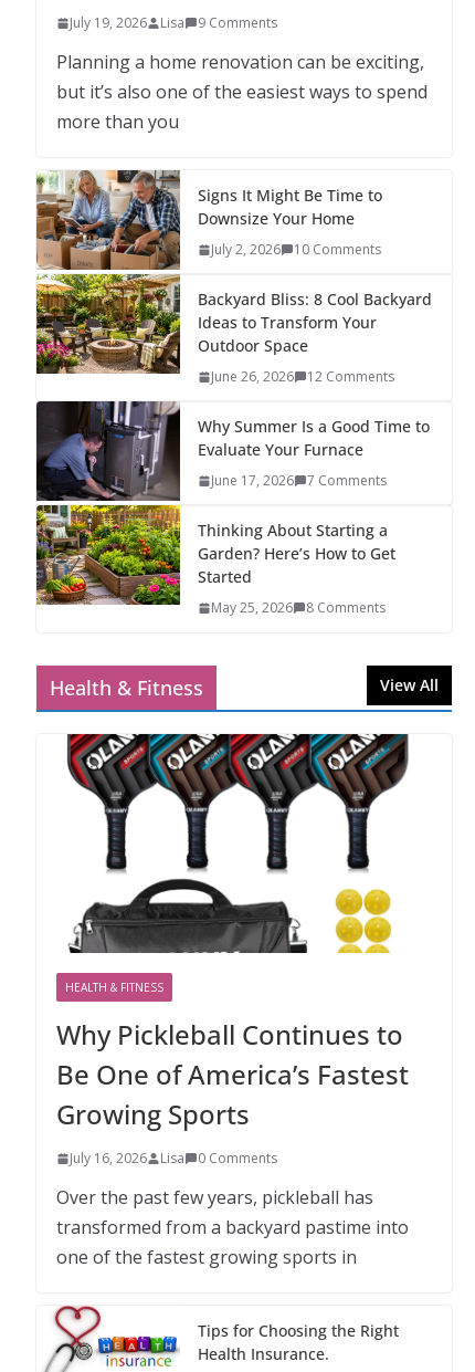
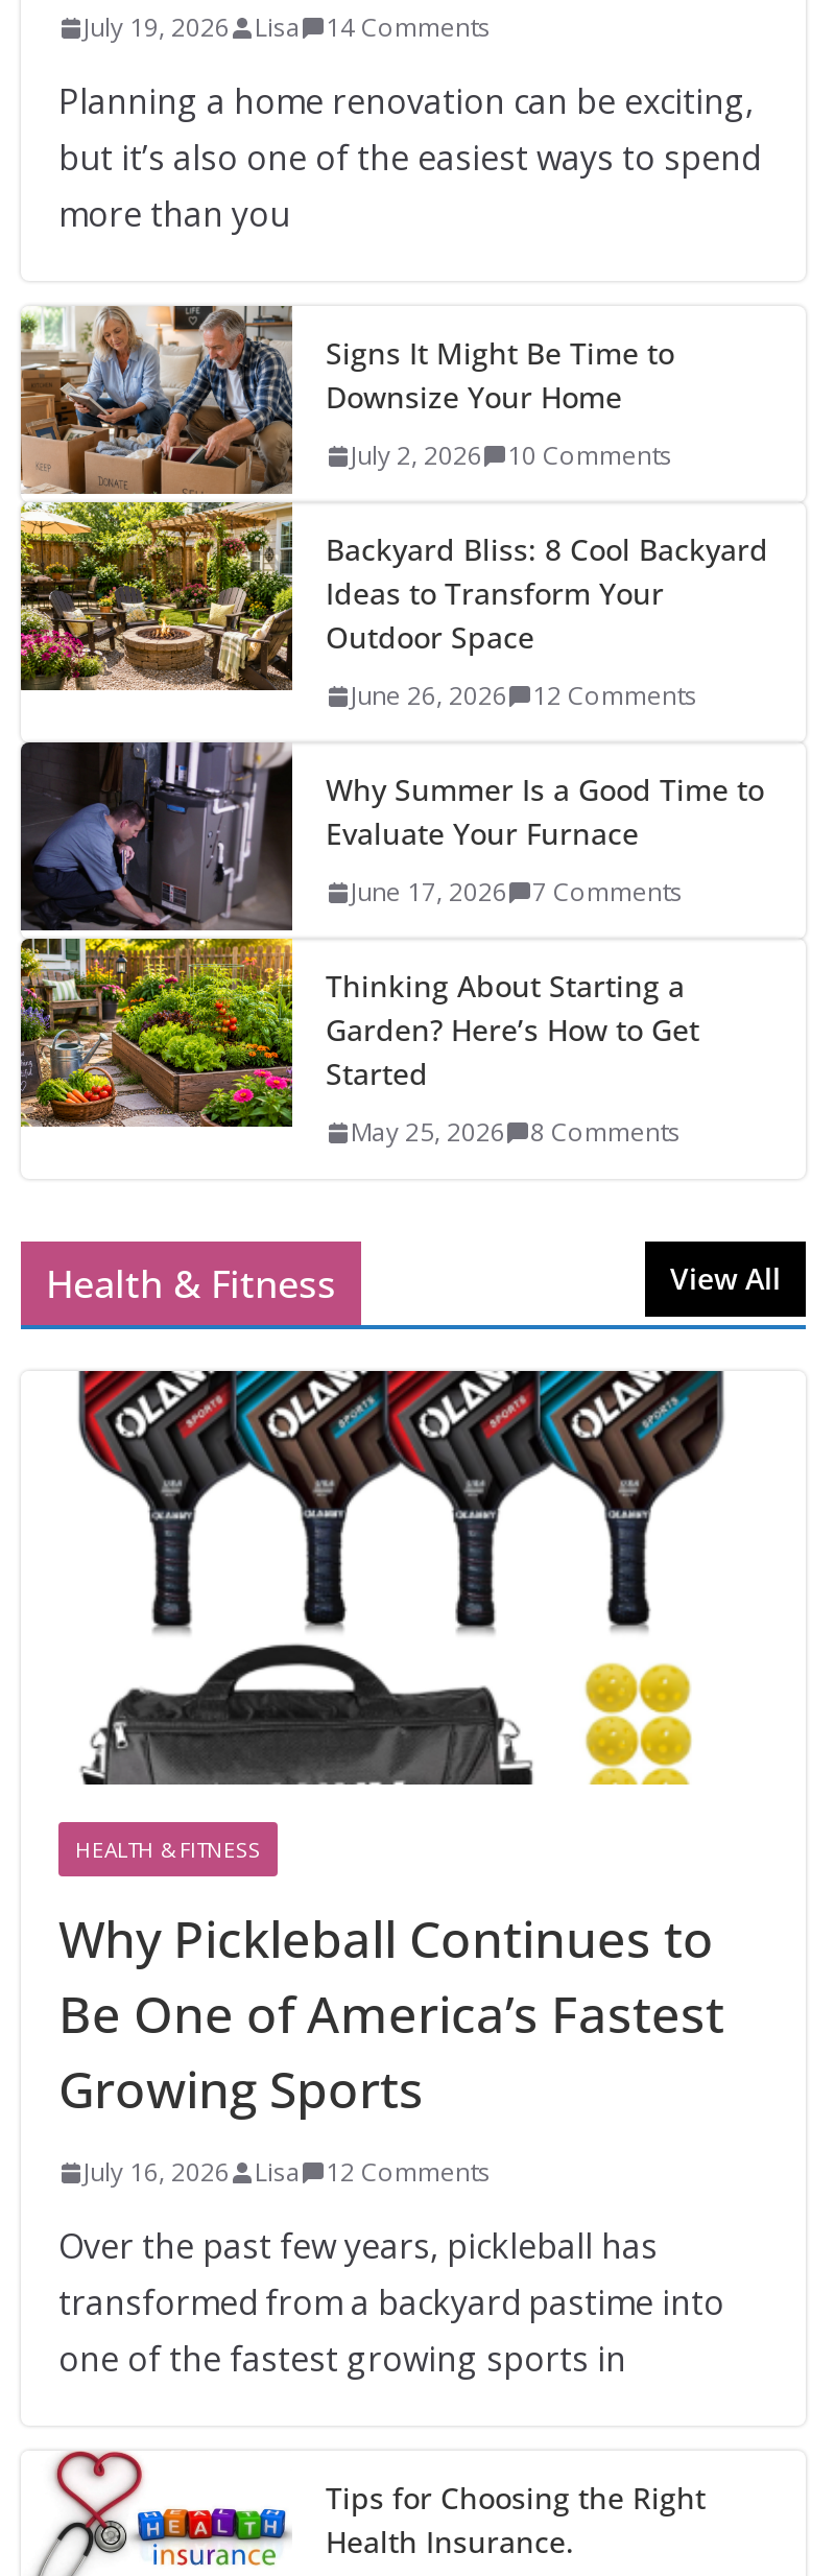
- July 19, 2026 Lisa 9 Comments
+ July 19, 2026 Lisa 14 Comments

- July 16, 2026 Lisa 0 Comments
+ July 16, 2026 Lisa 12 Comments
